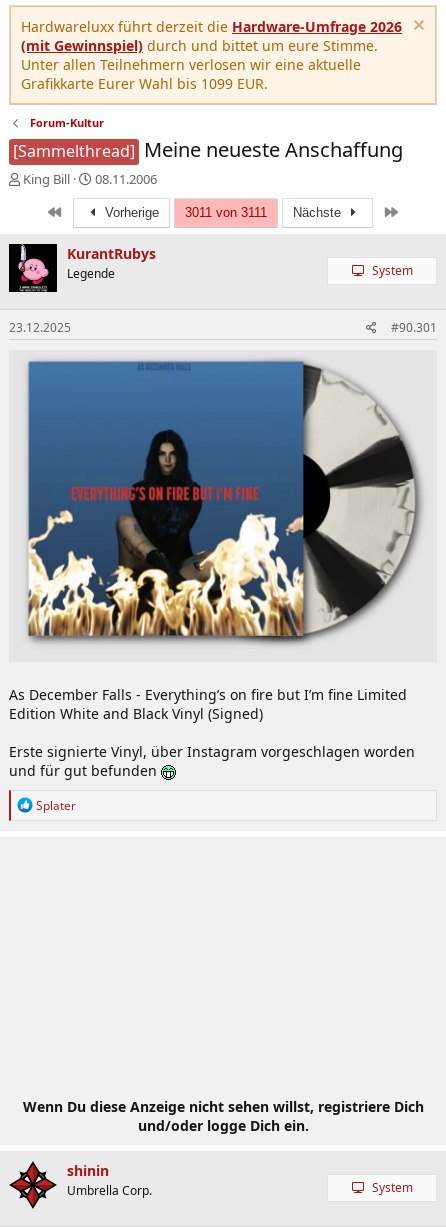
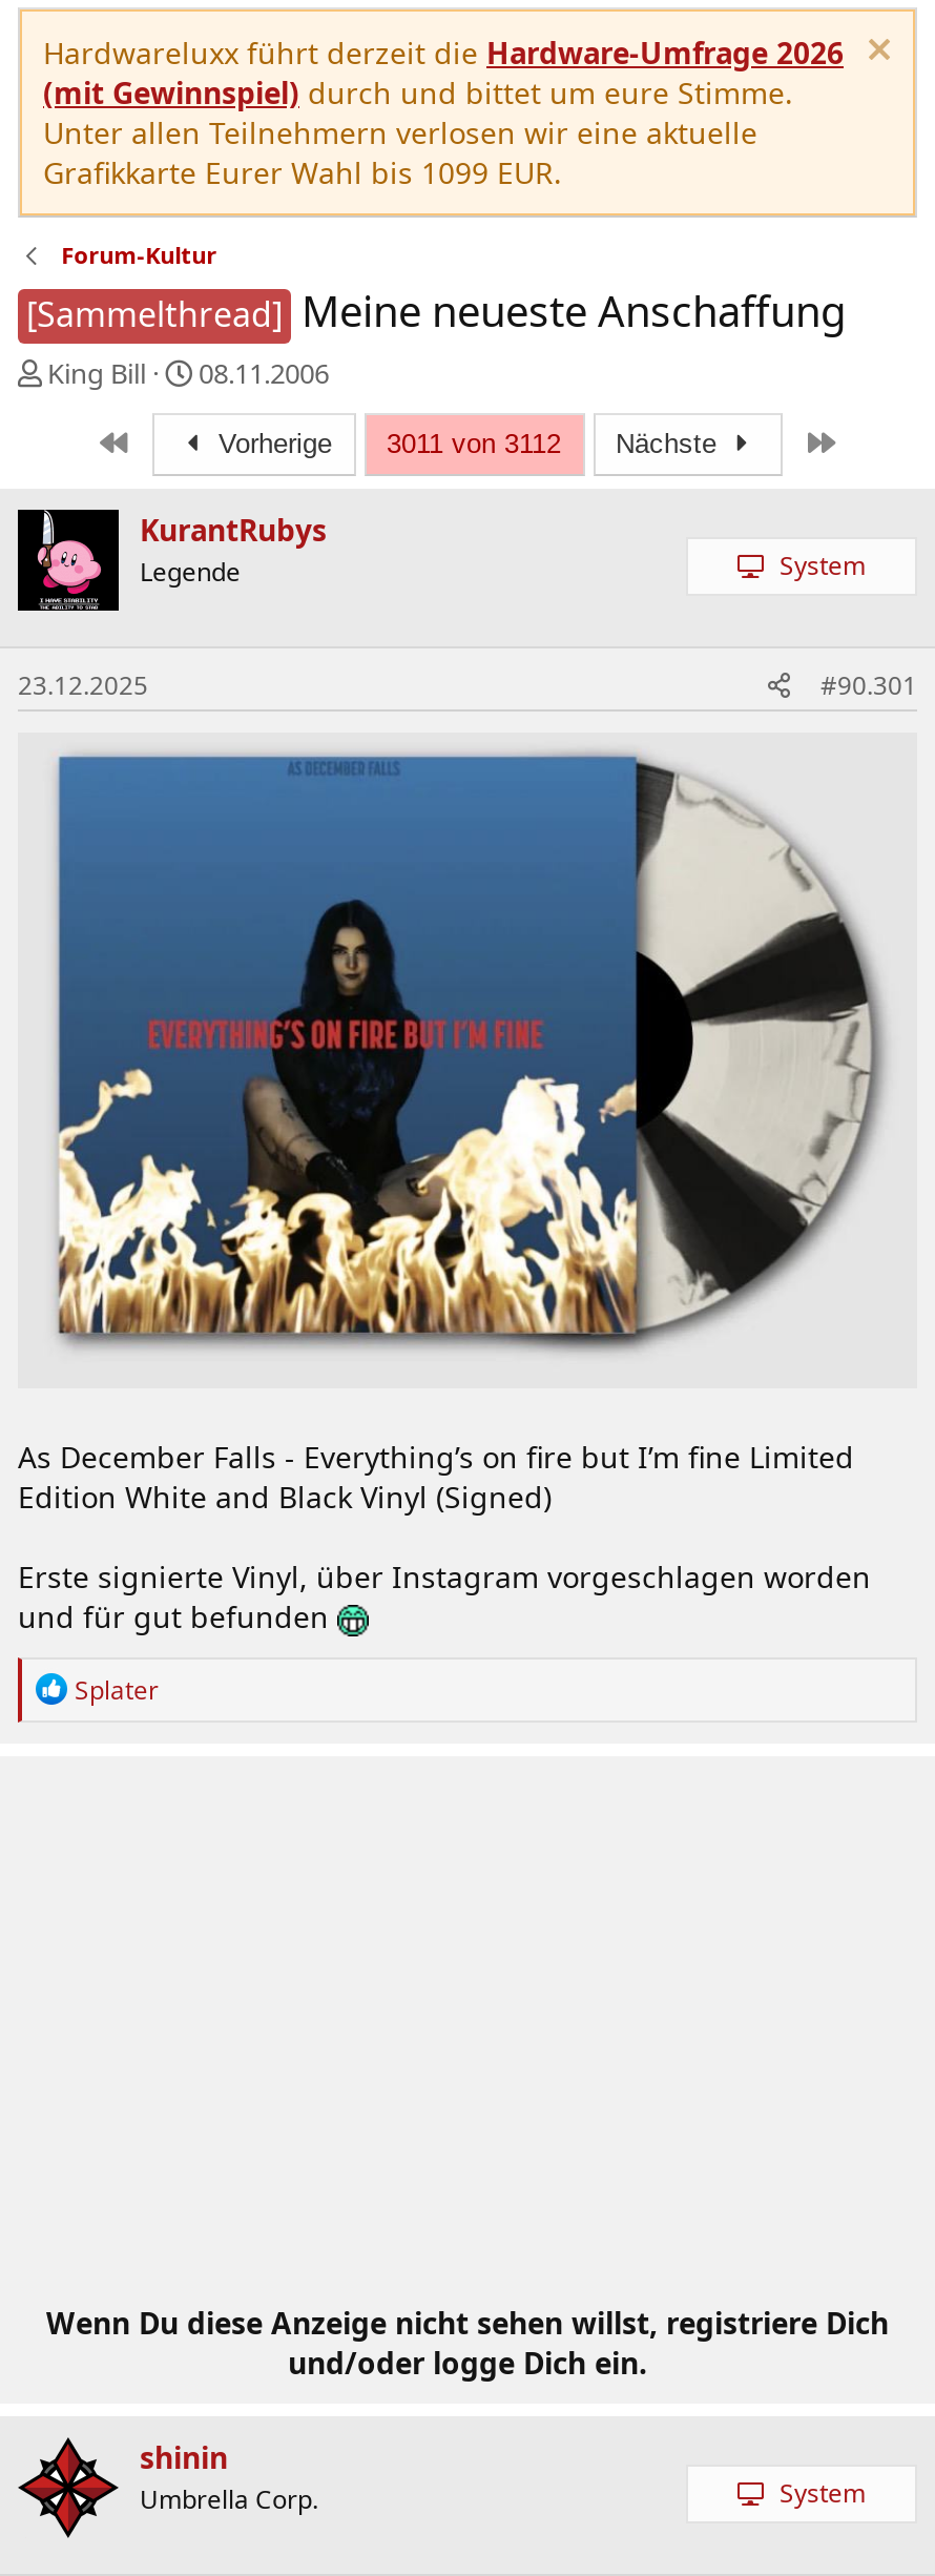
- 3011 von 3111
+ 3011 von 3112
